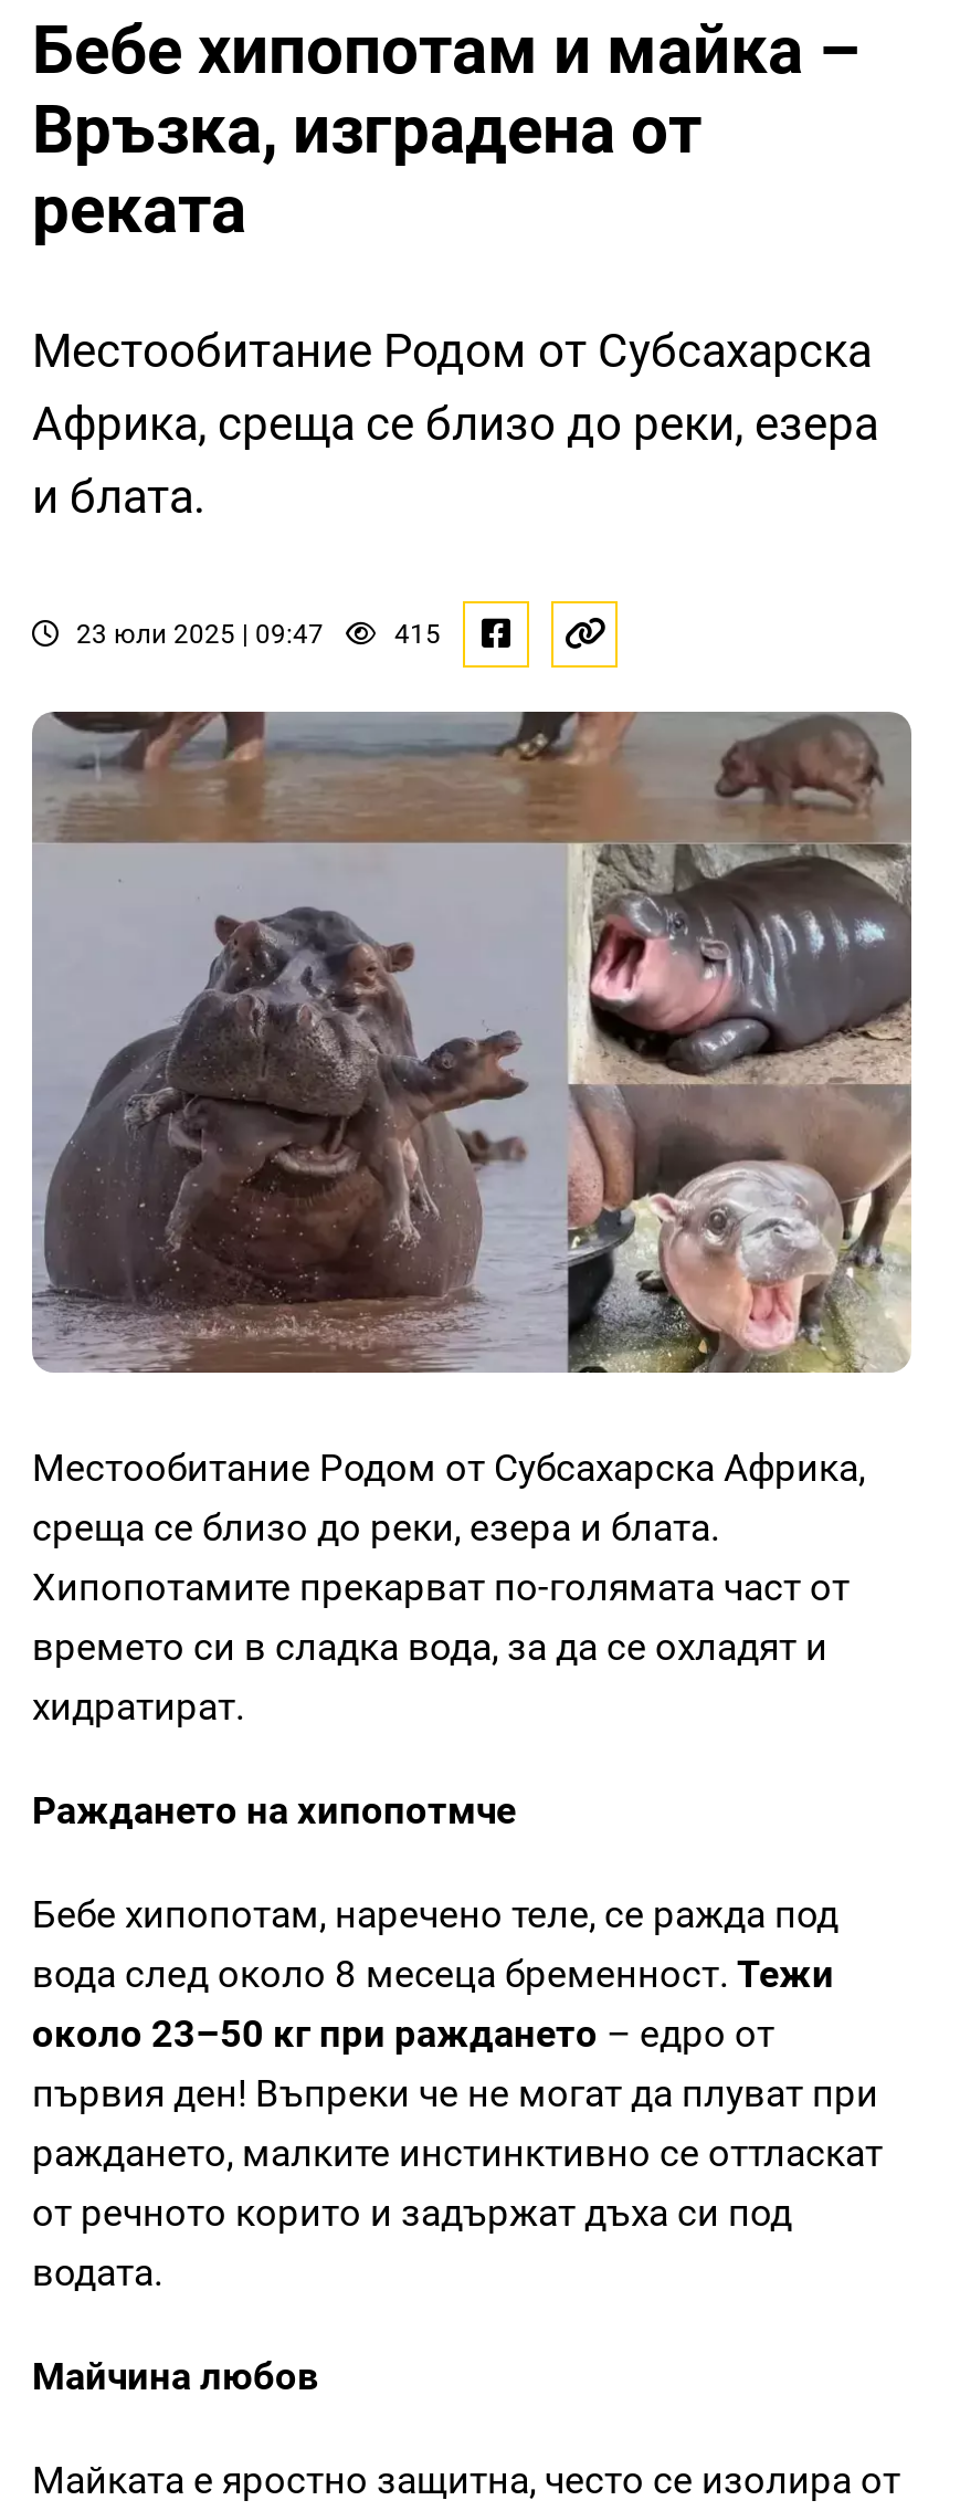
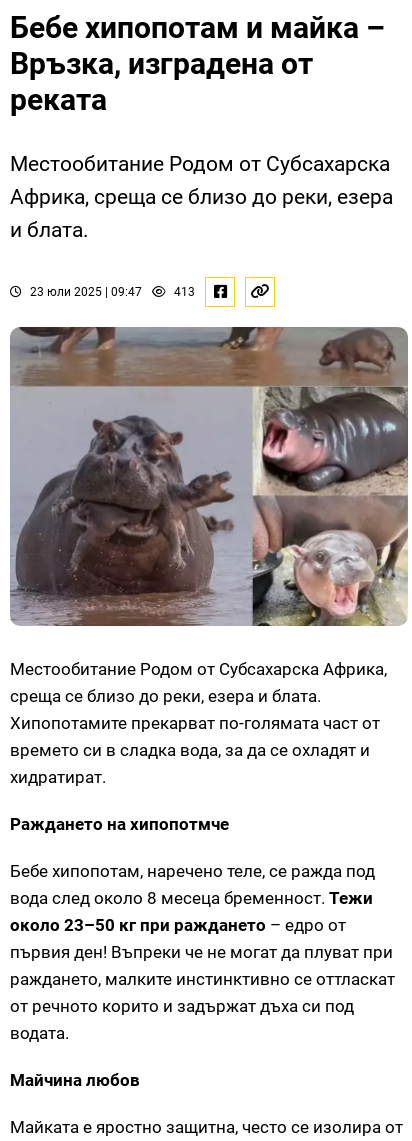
- 415
+ 413
